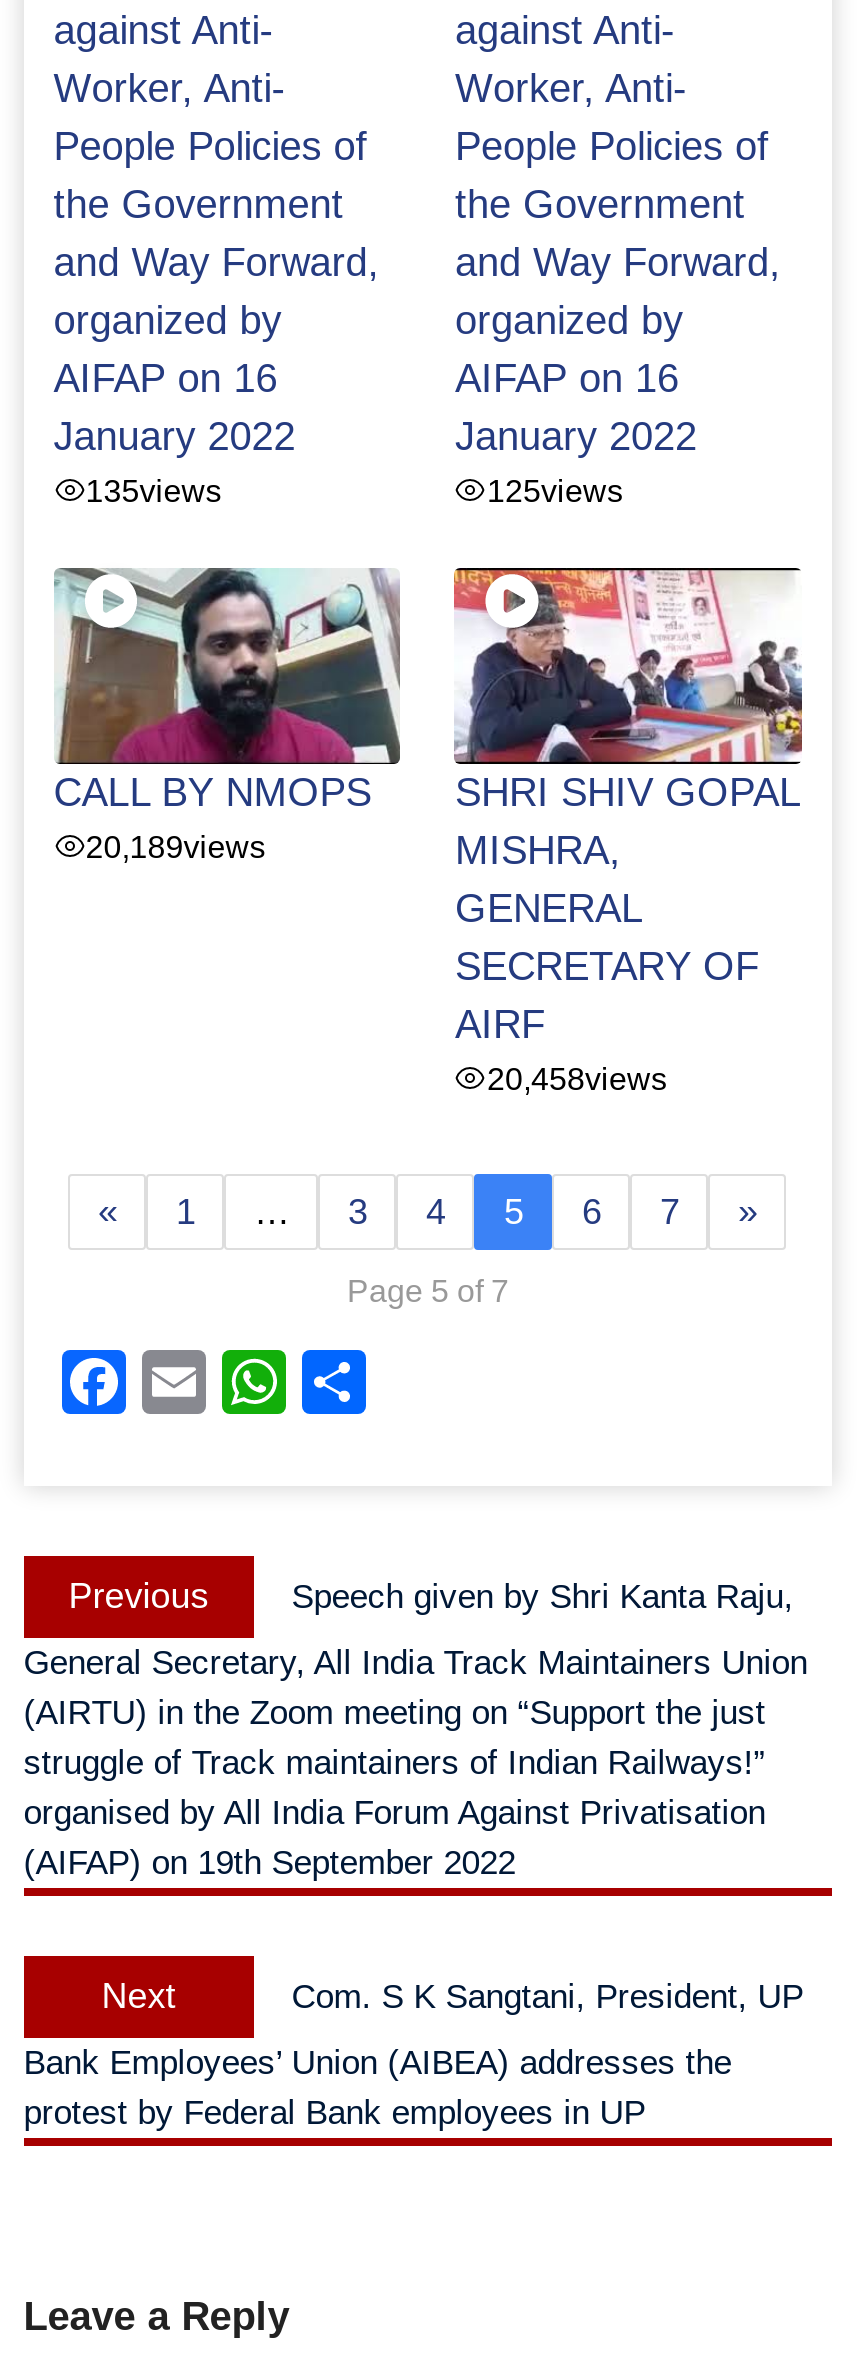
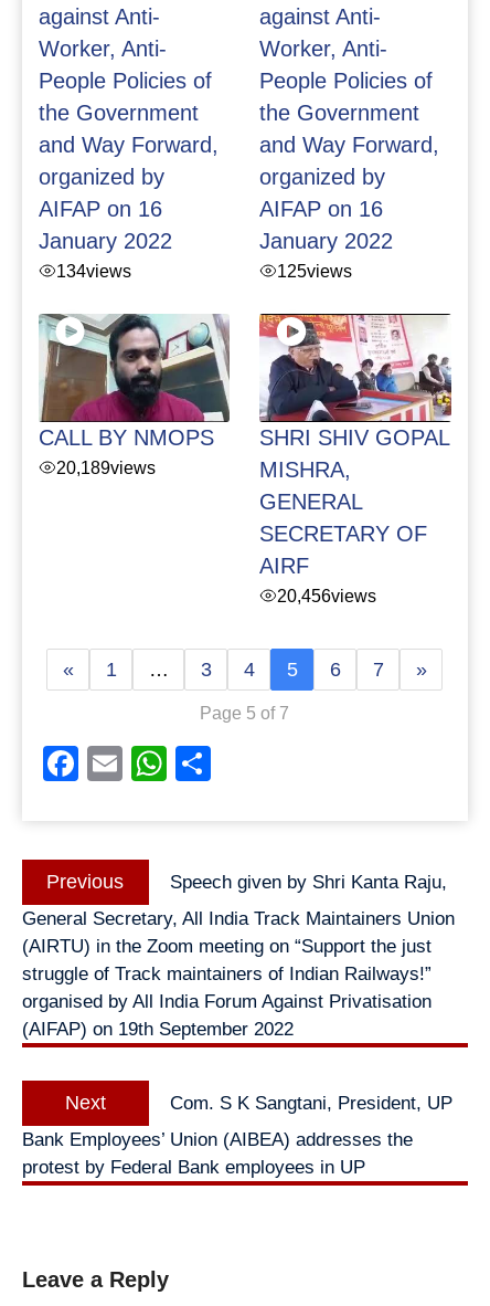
- 135views
+ 134views

- 20,458views
+ 20,456views
